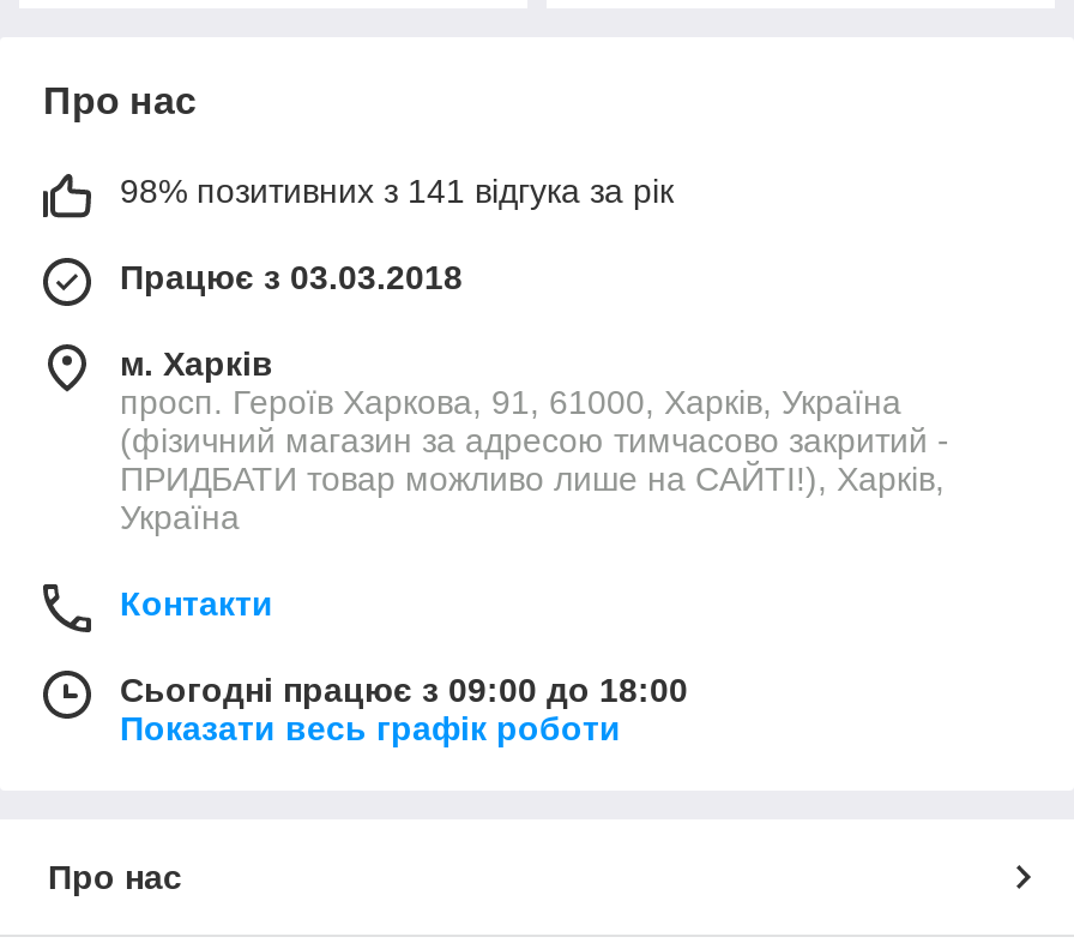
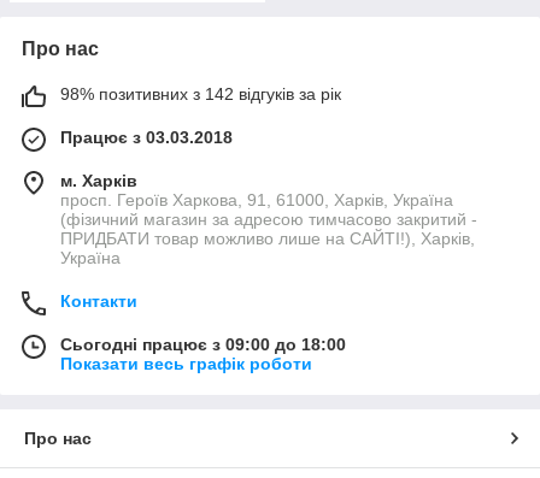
- 98% позитивних з 141 відгука за рік
+ 98% позитивних з 142 відгуків за рік
